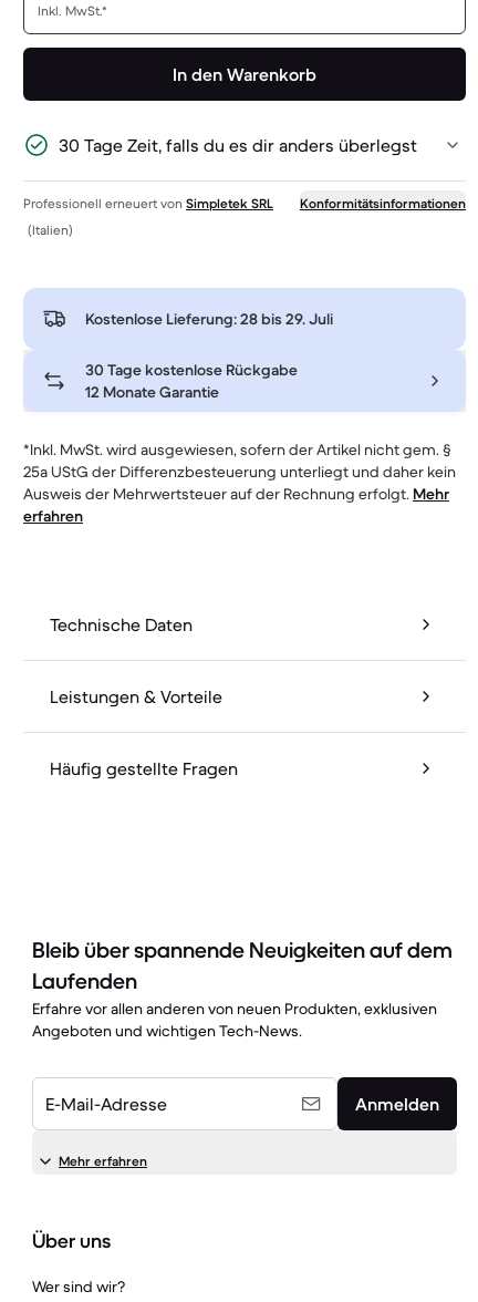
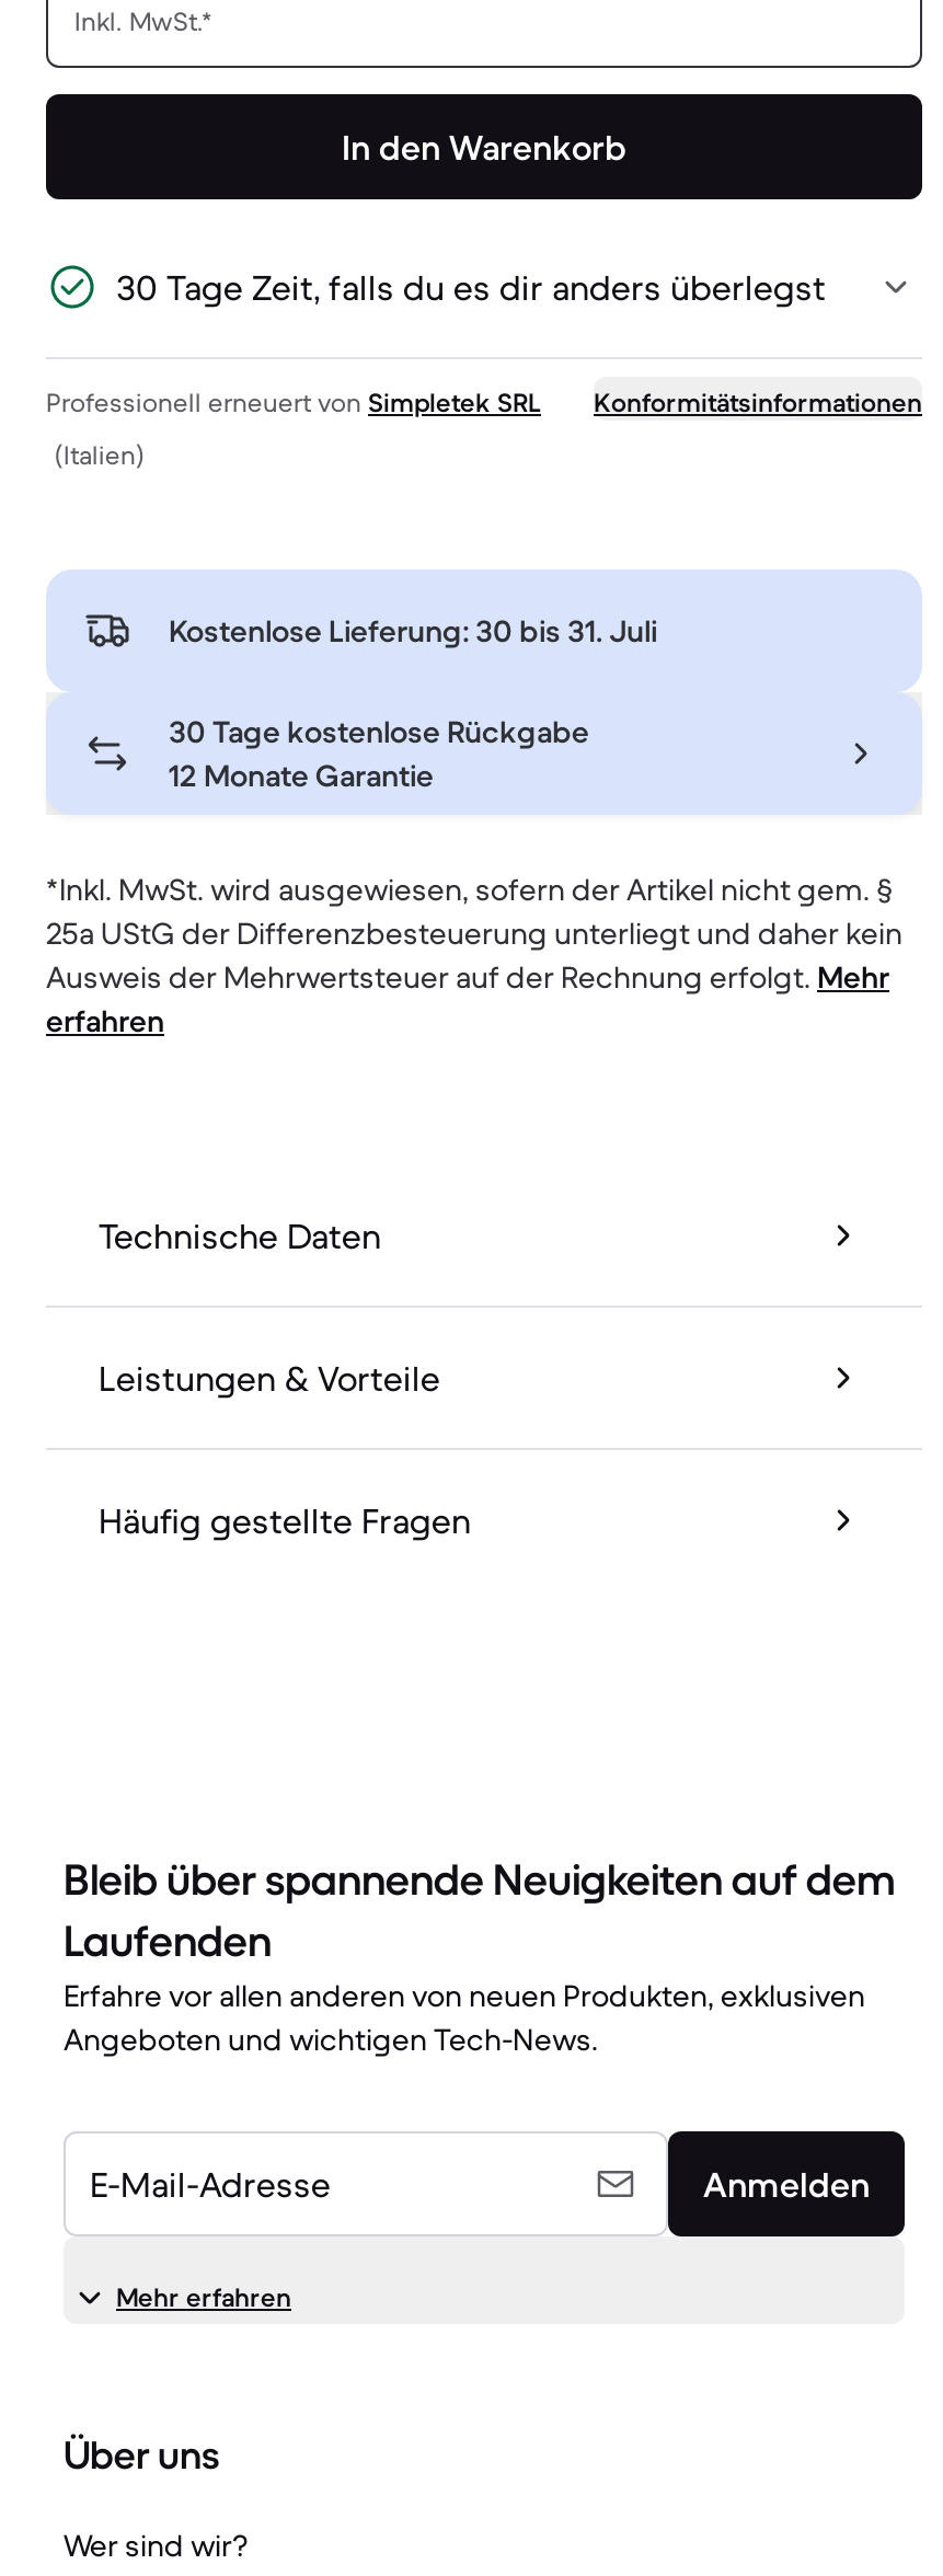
- Kostenlose Lieferung: 28 bis 29. Juli
+ Kostenlose Lieferung: 30 bis 31. Juli
